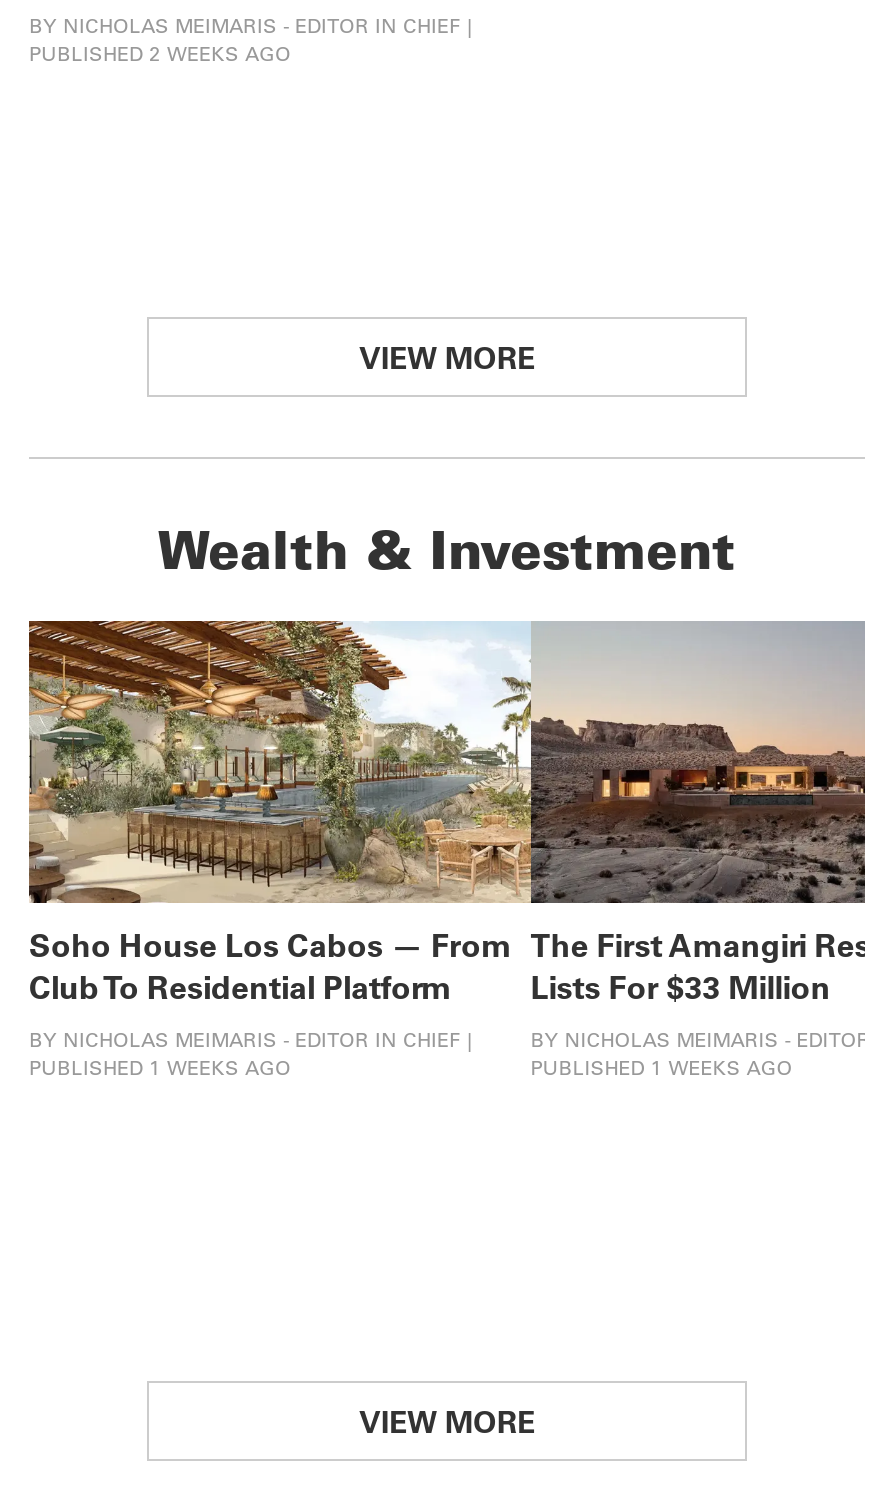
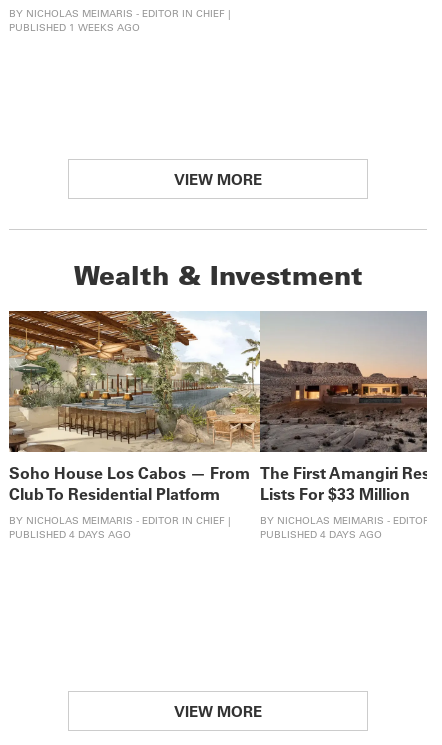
- PUBLISHED 2 WEEKS AGO
+ PUBLISHED 1 WEEKS AGO

- PUBLISHED 1 WEEKS AGO
+ PUBLISHED 4 DAYS AGO

- PUBLISHED 1 WEEKS AGO
+ PUBLISHED 4 DAYS AGO
